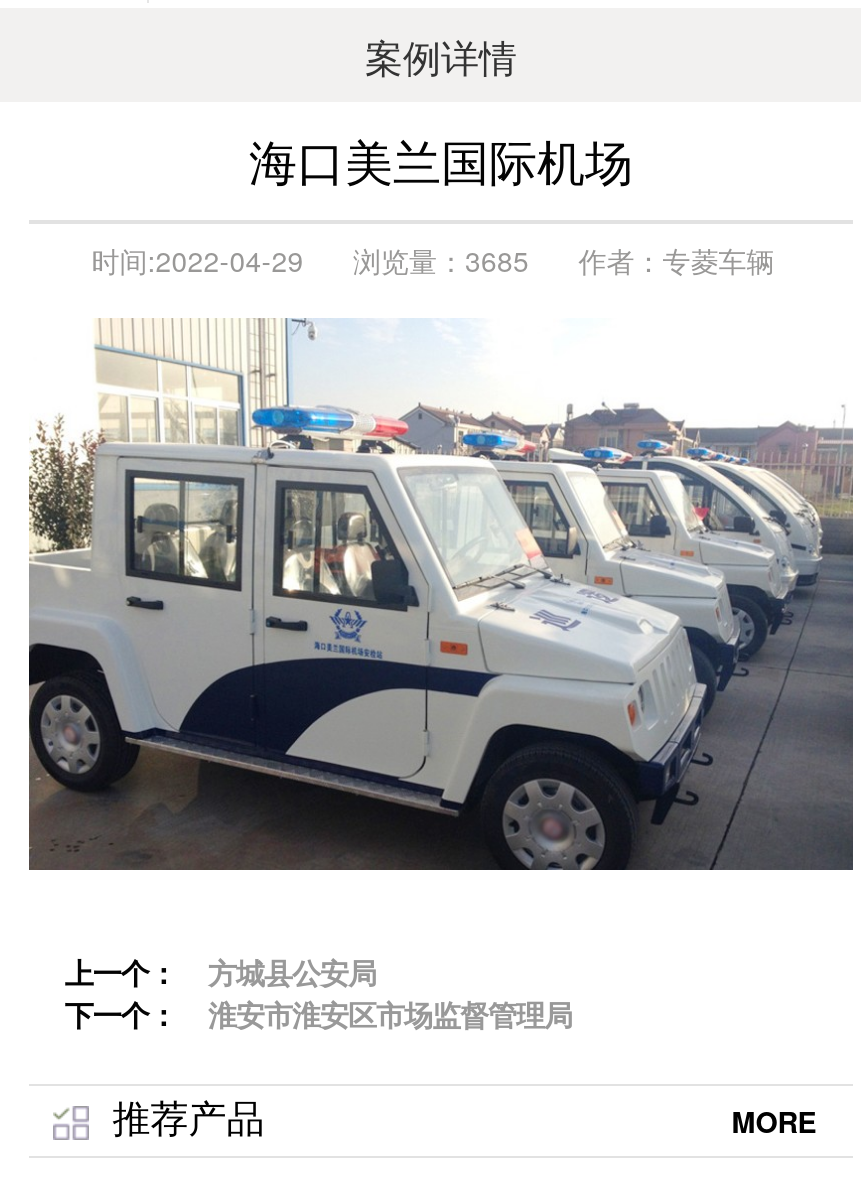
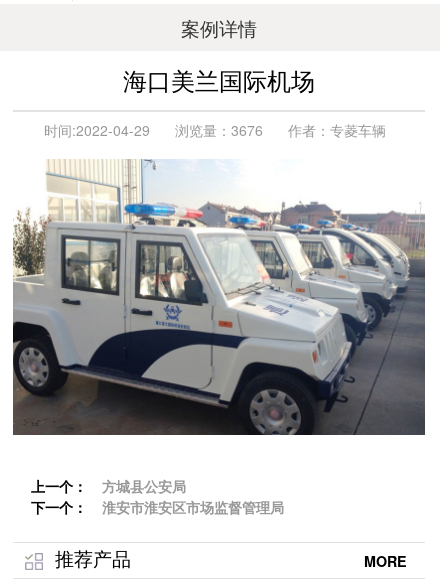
- 时间:2022-04-29 浏览量：3685 作者：专菱车辆
+ 时间:2022-04-29 浏览量：3676 作者：专菱车辆
